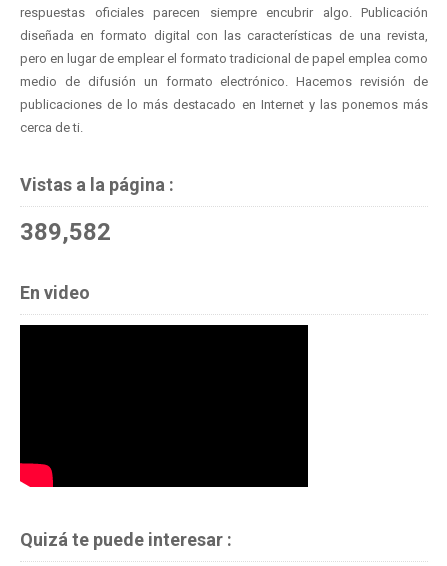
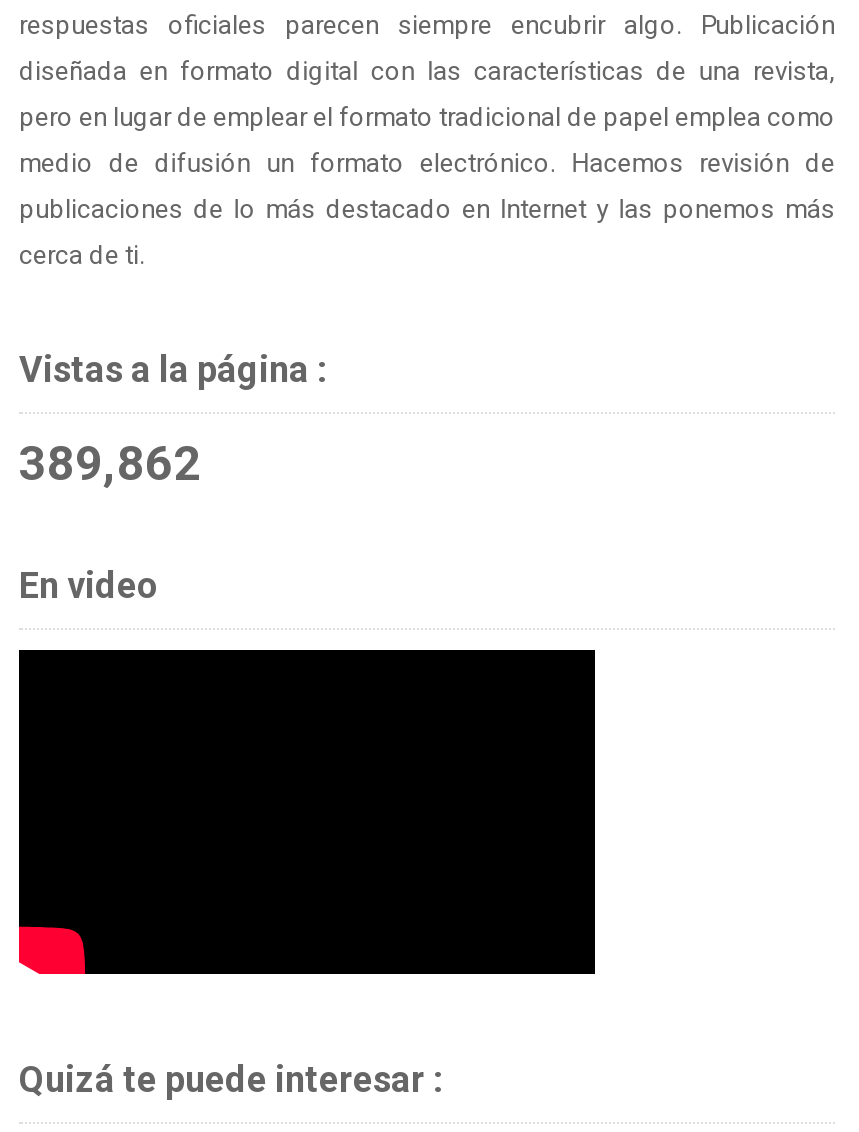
- 389,582
+ 389,862
